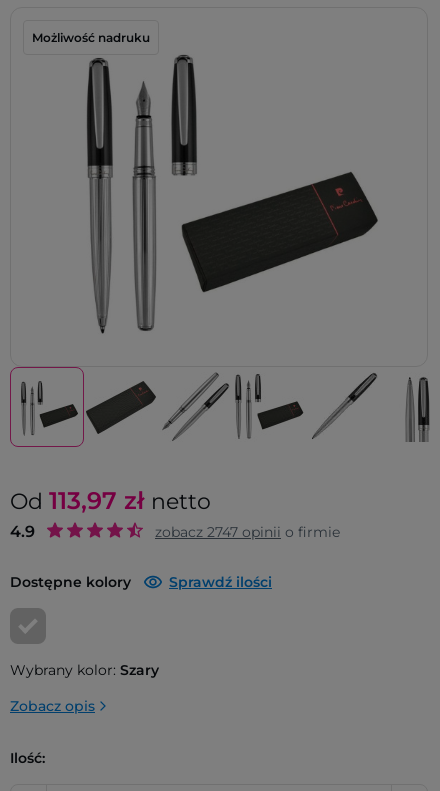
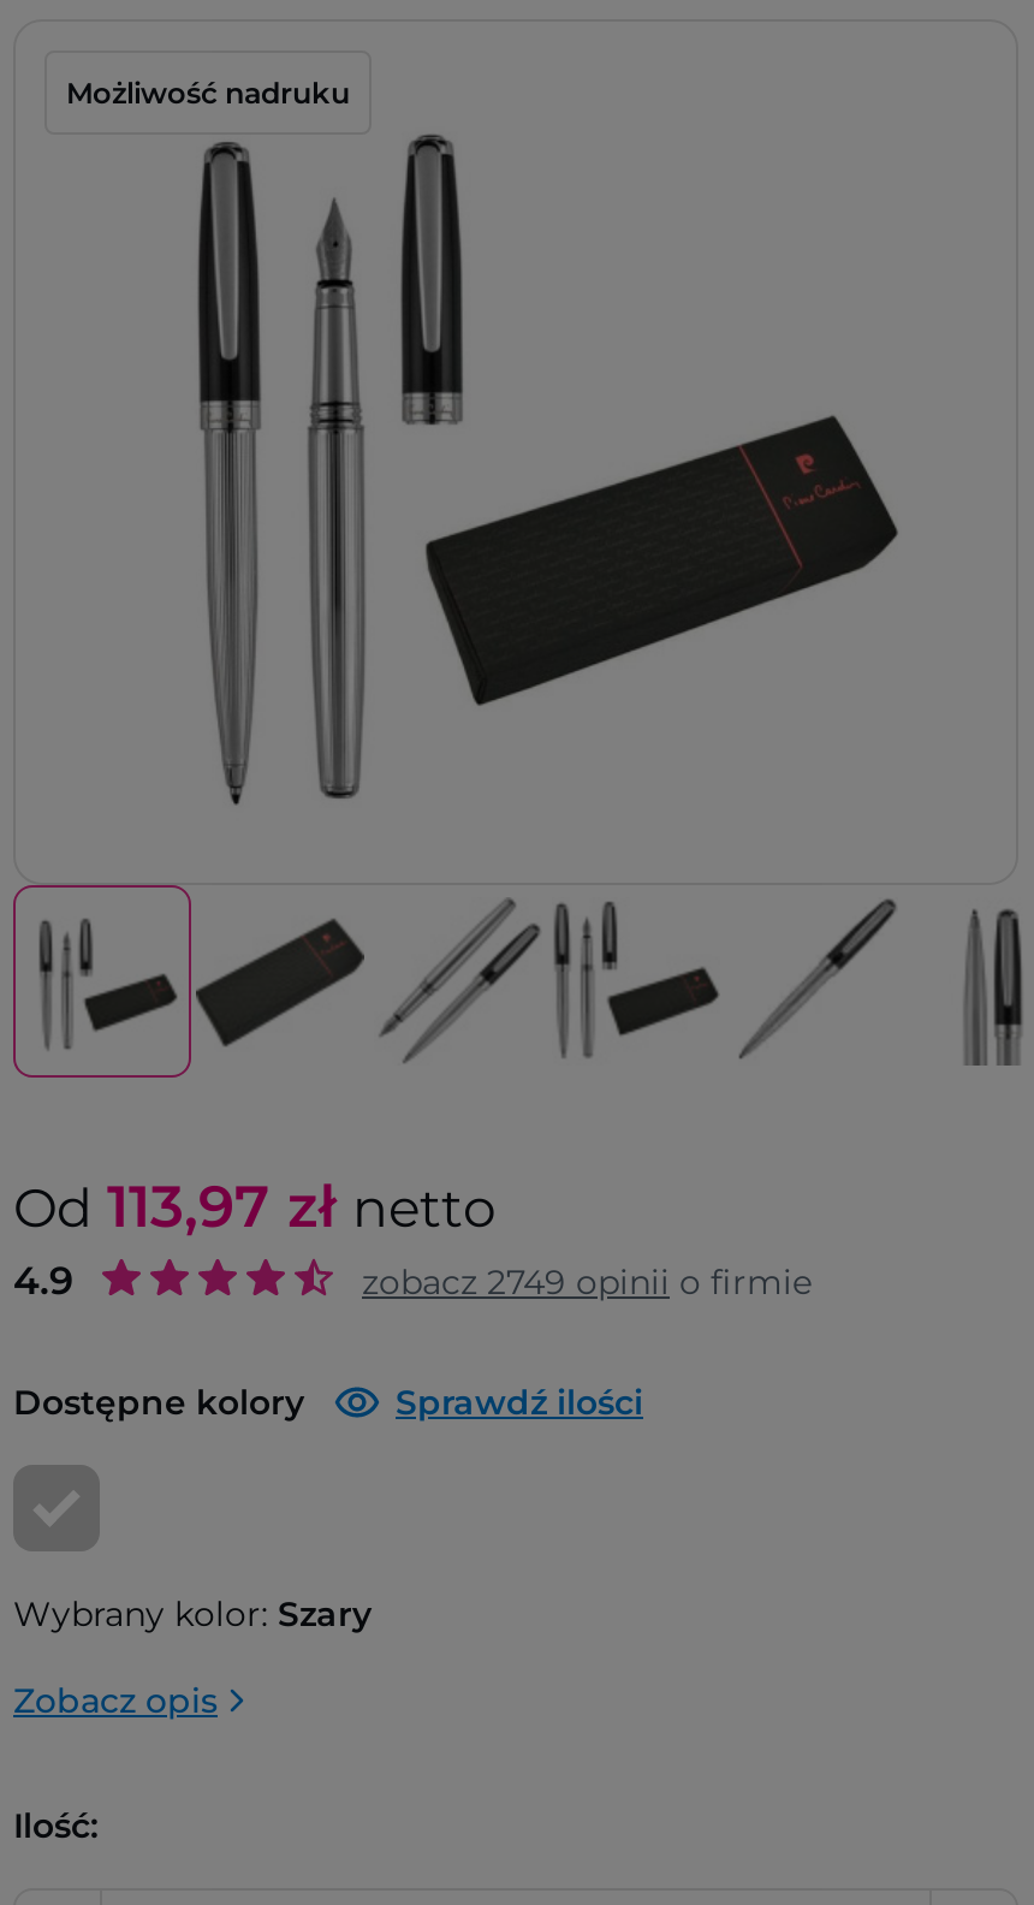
- zobacz 2747 opinii o firmie
+ zobacz 2749 opinii o firmie
